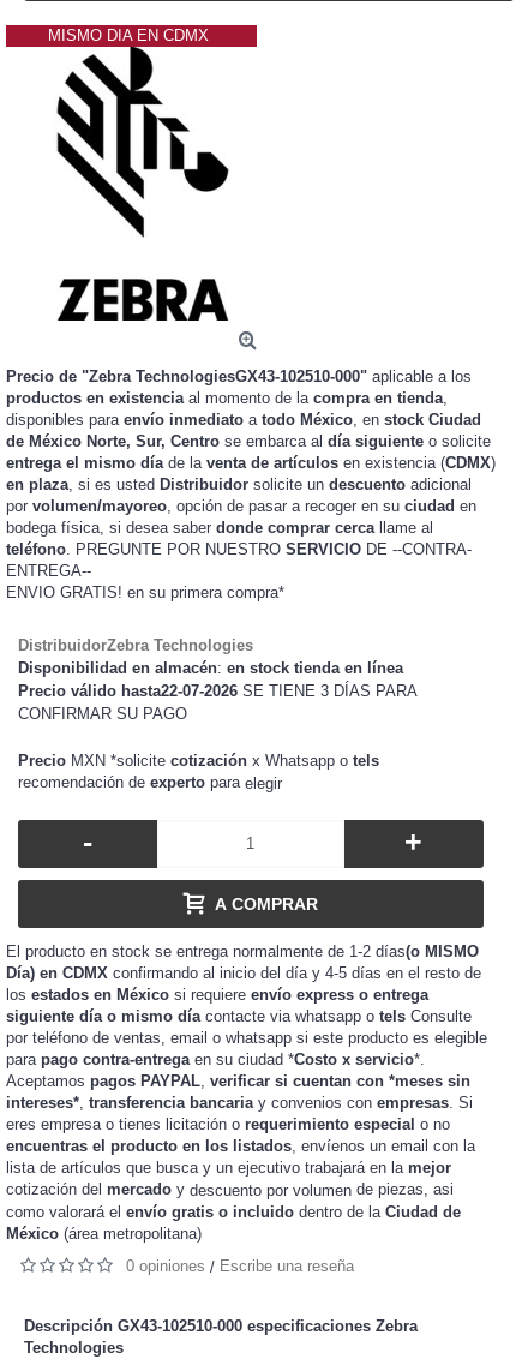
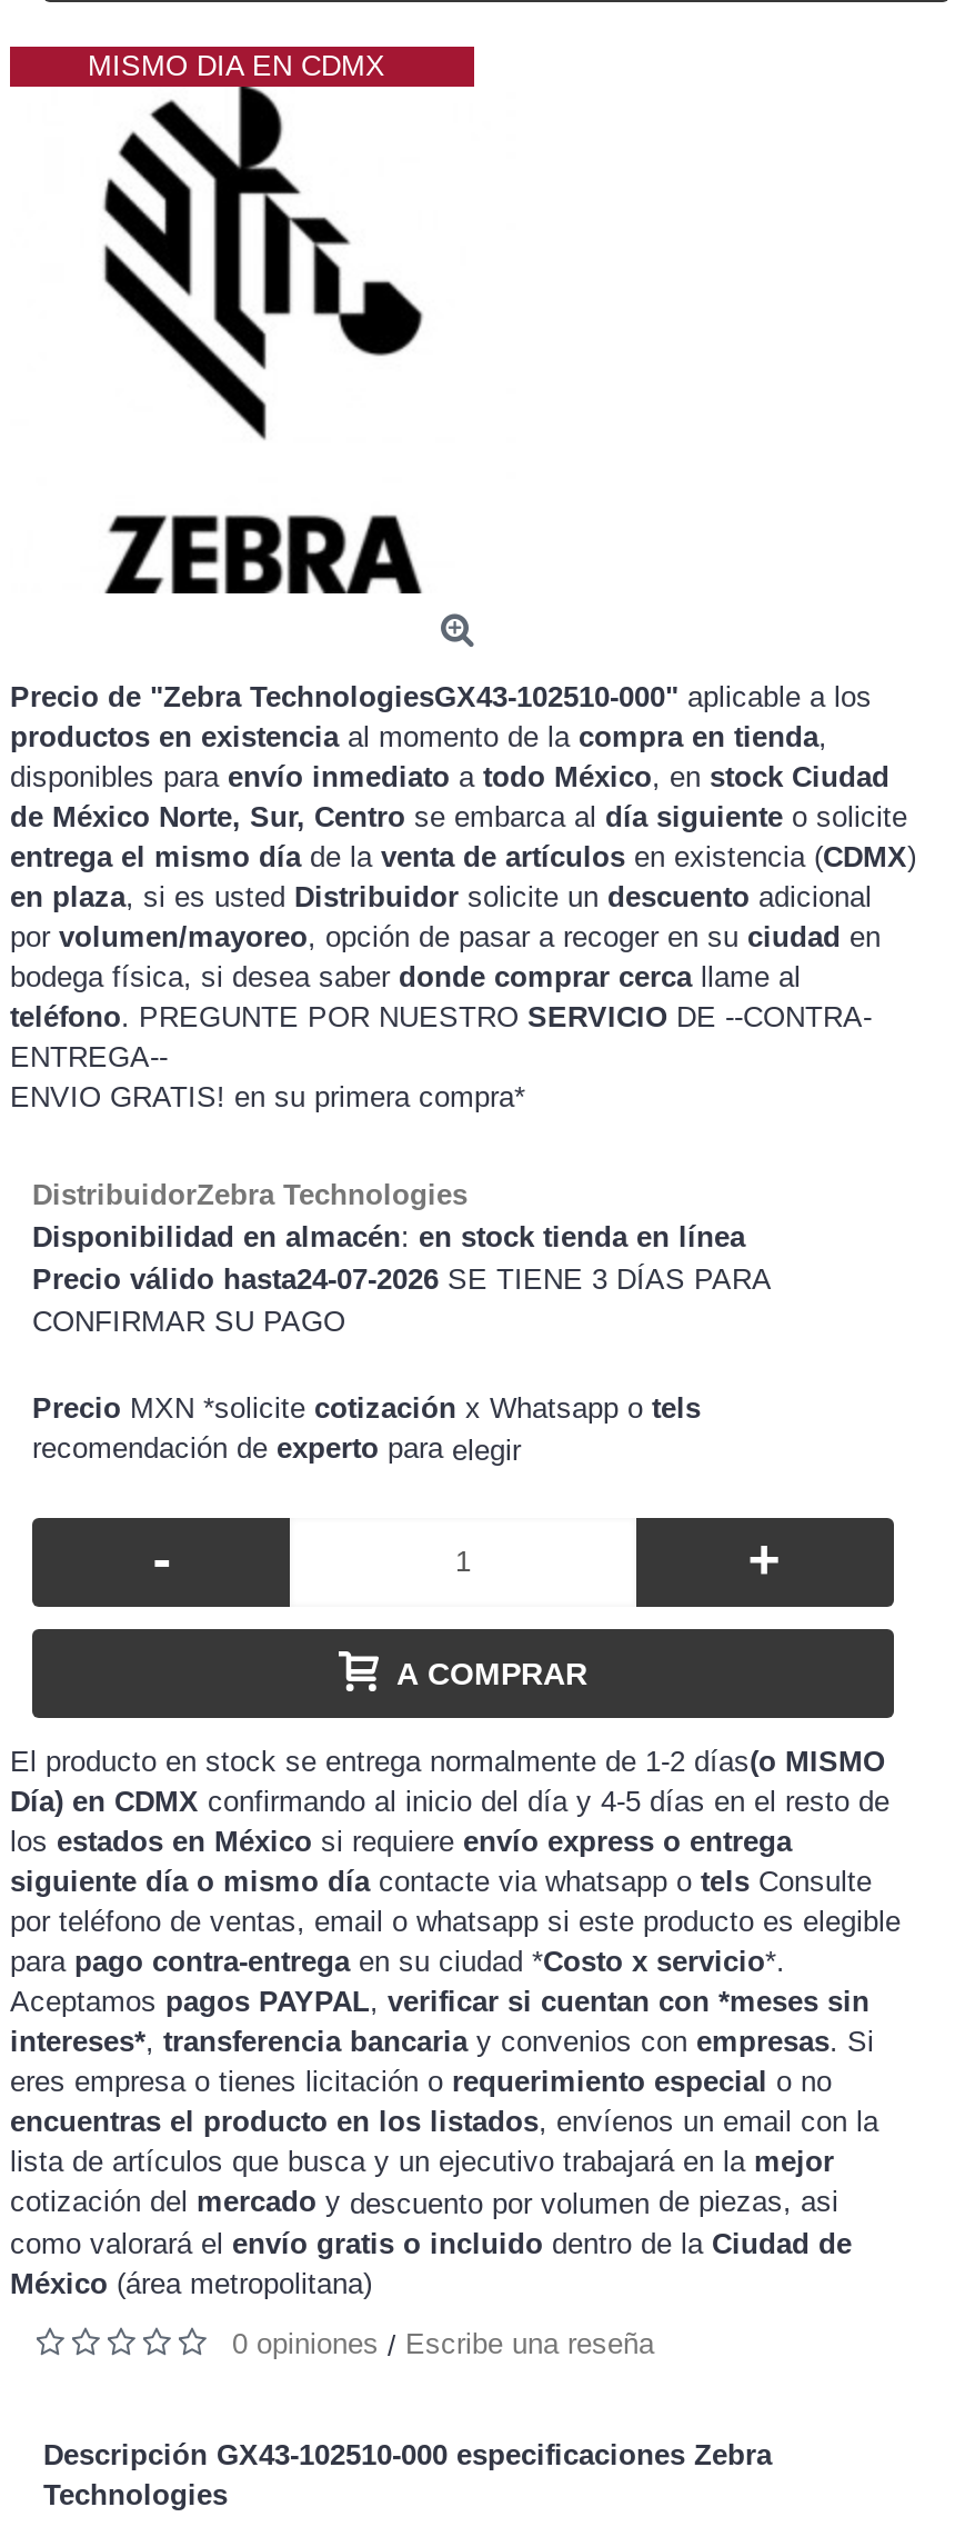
- Precio válido hasta22-07-2026 SE TIENE 3 DÍAS PARA
+ Precio válido hasta24-07-2026 SE TIENE 3 DÍAS PARA
